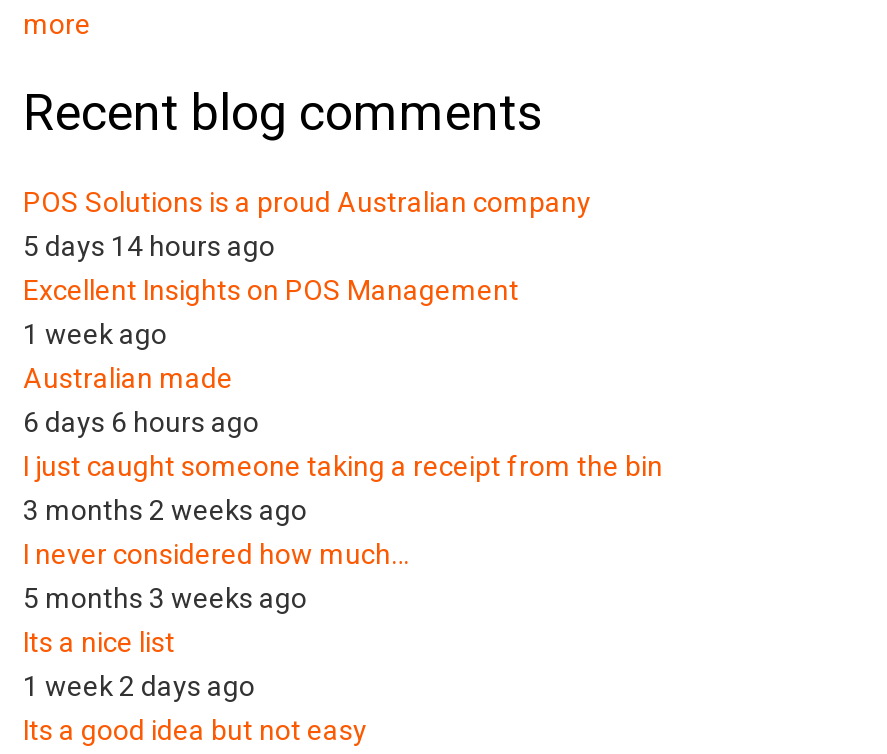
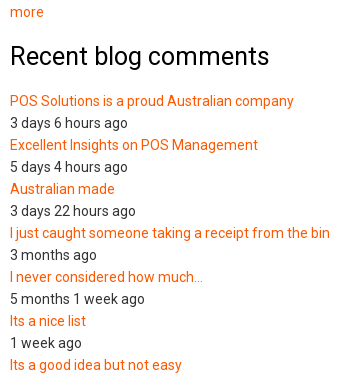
- 5 days 14 hours ago
+ 3 days 6 hours ago

- 1 week ago
+ 5 days 4 hours ago

- 6 days 6 hours ago
+ 3 days 22 hours ago

- 3 months 2 weeks ago
+ 3 months ago

- 5 months 3 weeks ago
+ 5 months 1 week ago

- 1 week 2 days ago
+ 1 week ago
